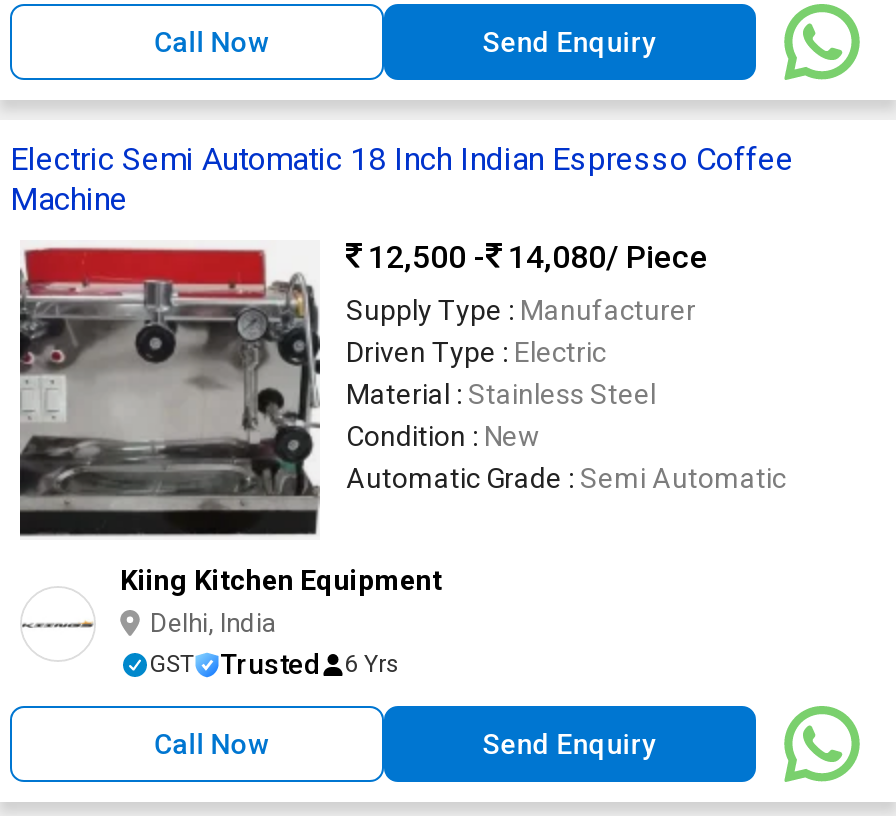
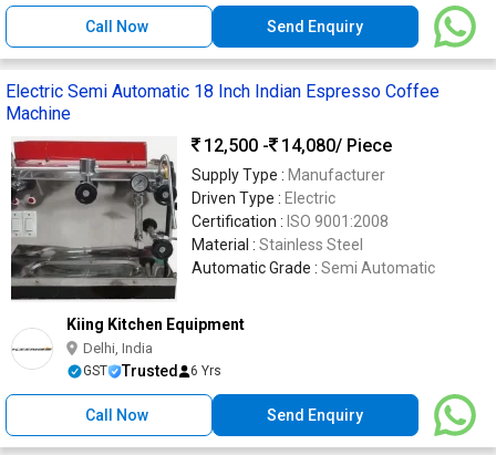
+ Certification : ISO 9001:2008

moved down: Material : Stainless Steel

- Condition : New
